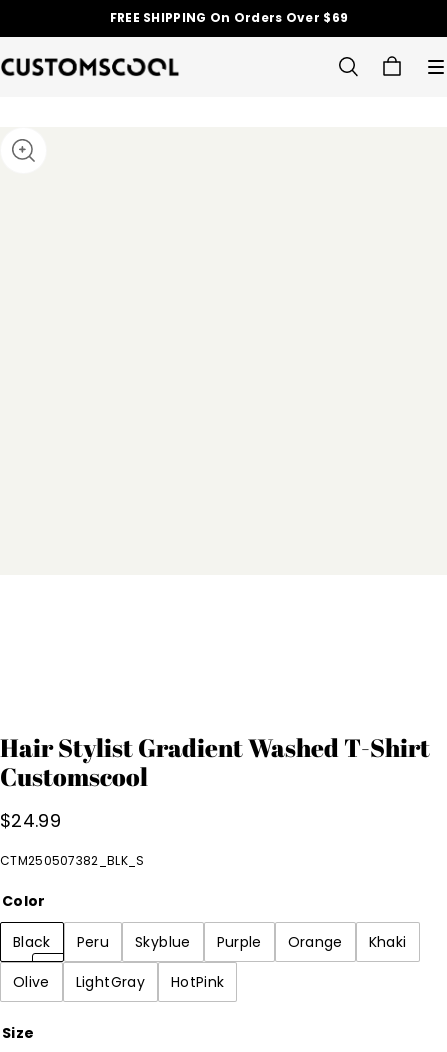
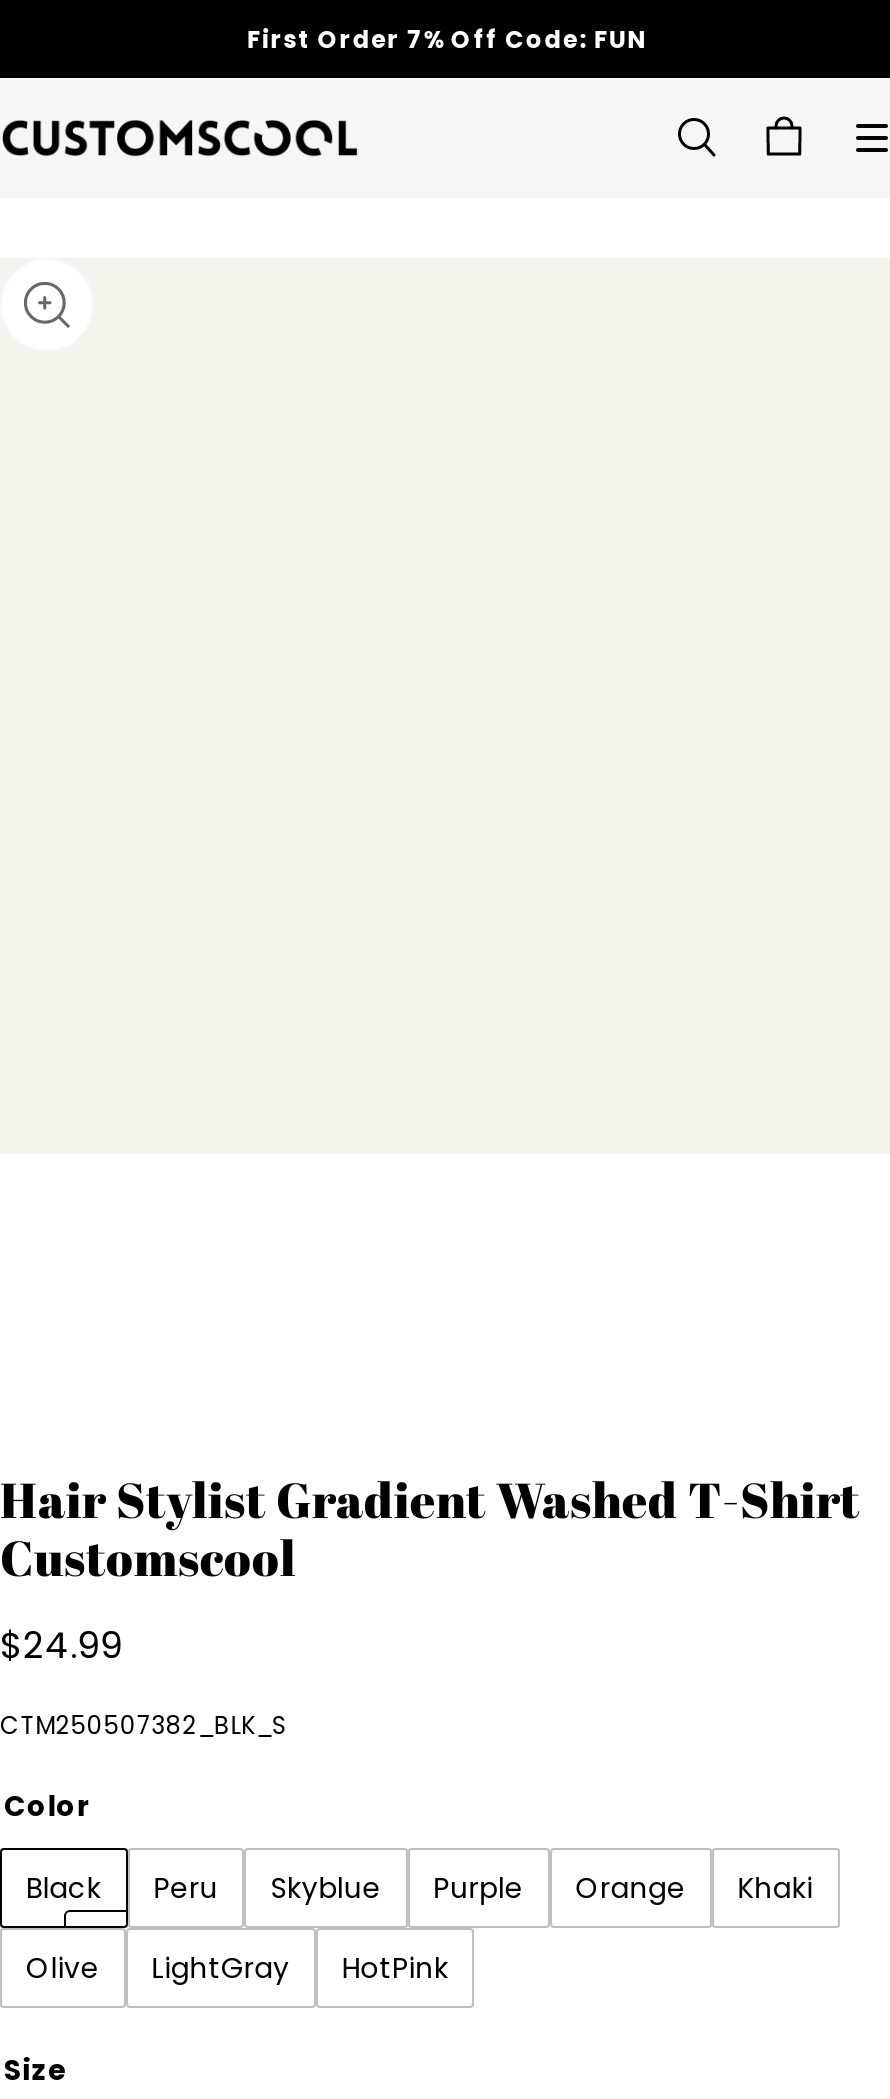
- FREE SHIPPING On Orders Over $69
+ First Order 7% Off Code: FUN
